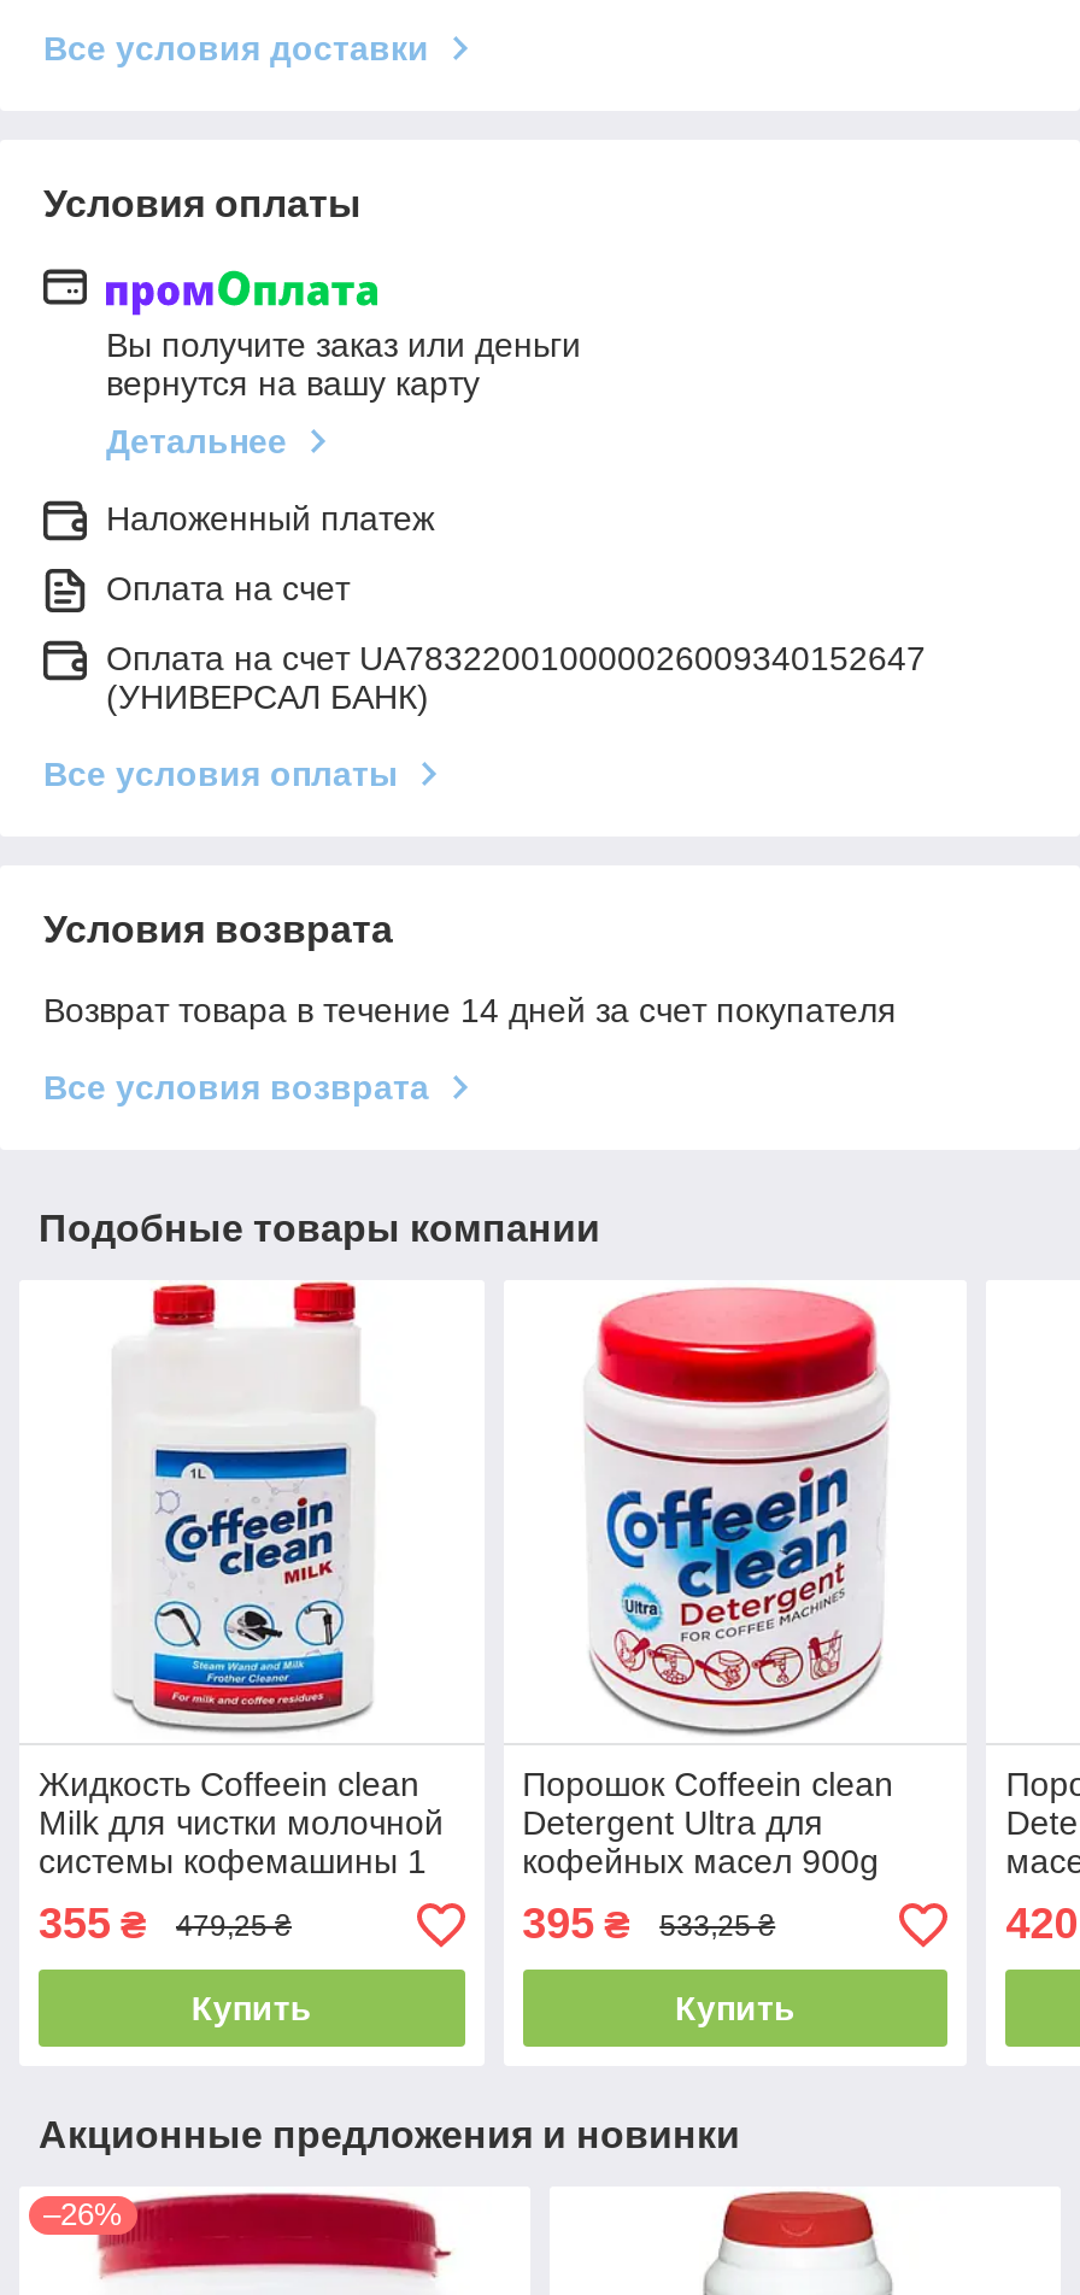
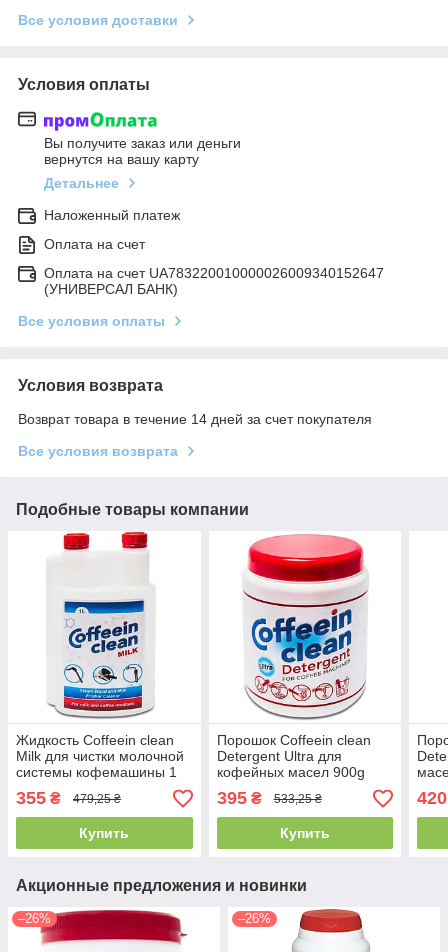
+ –26%
